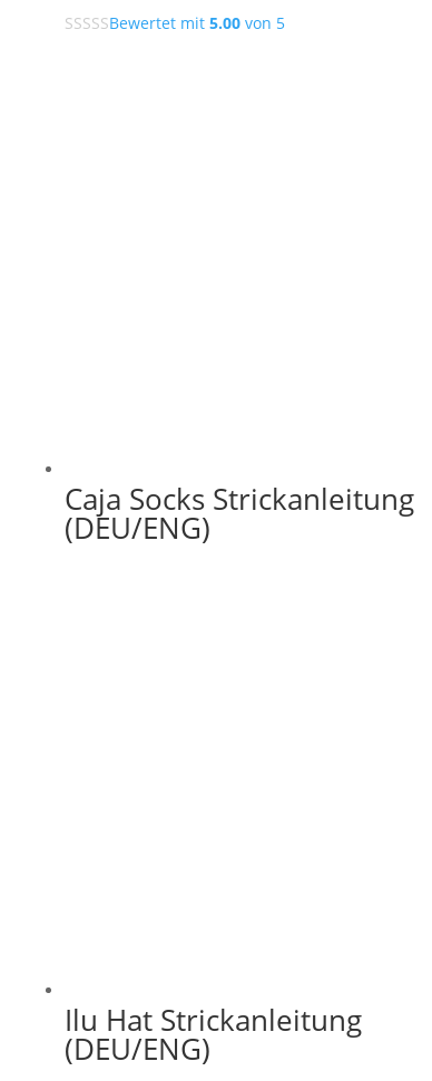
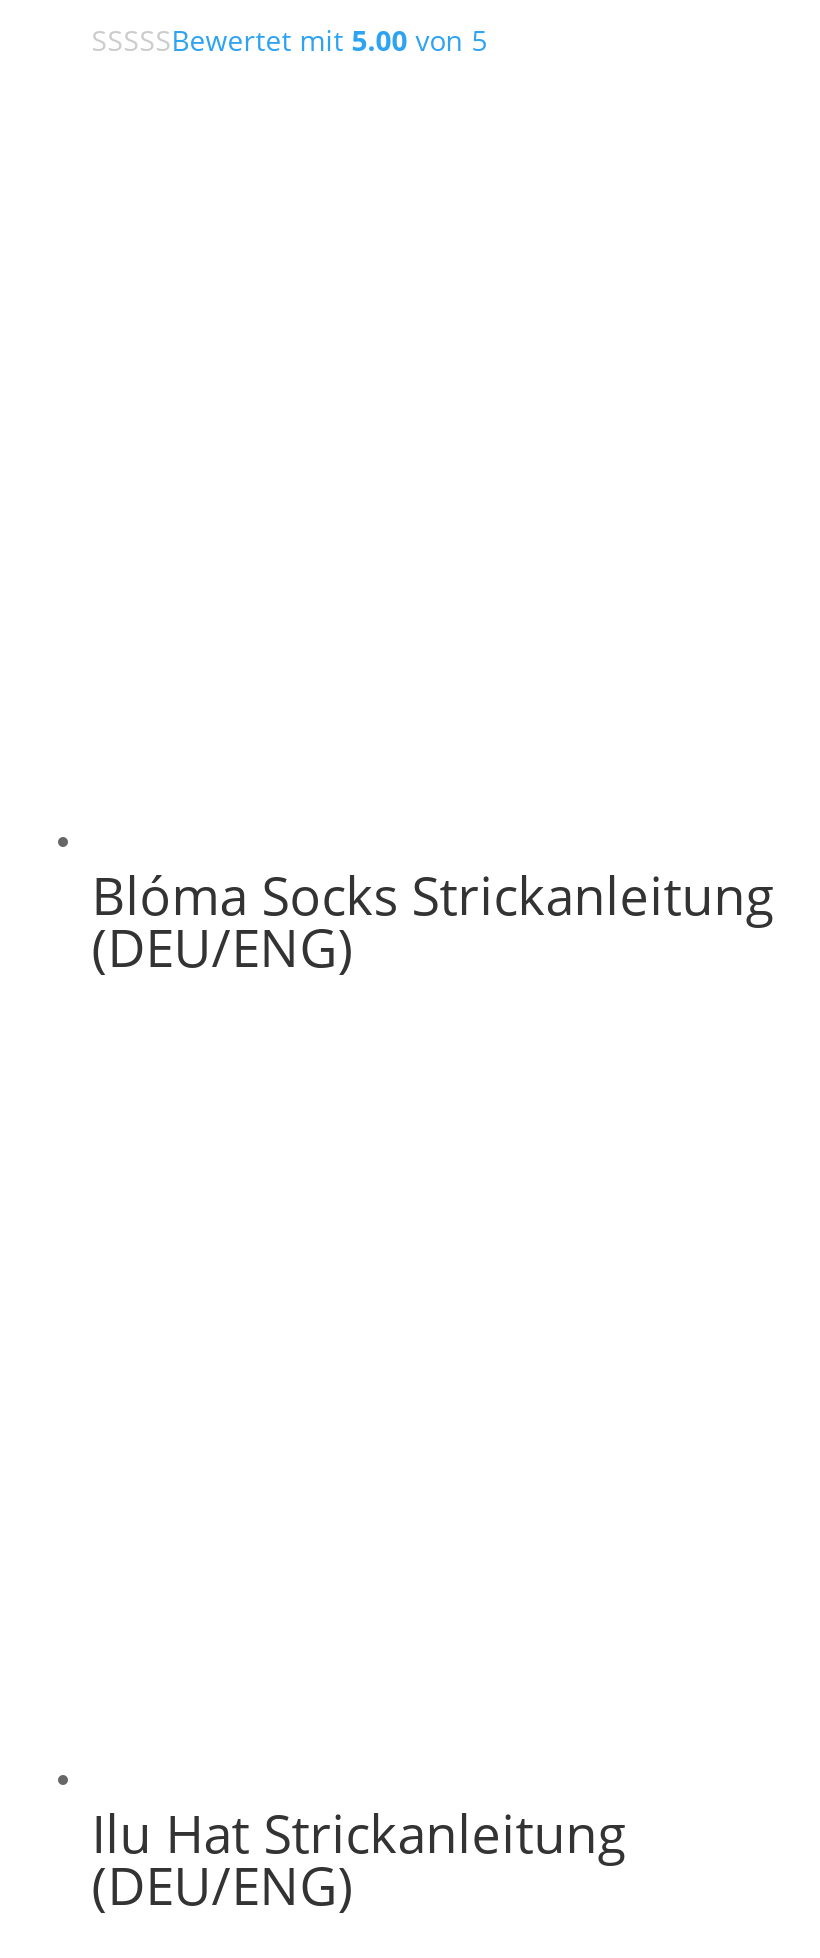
- Caja Socks Strickanleitung
+ Blóma Socks Strickanleitung
